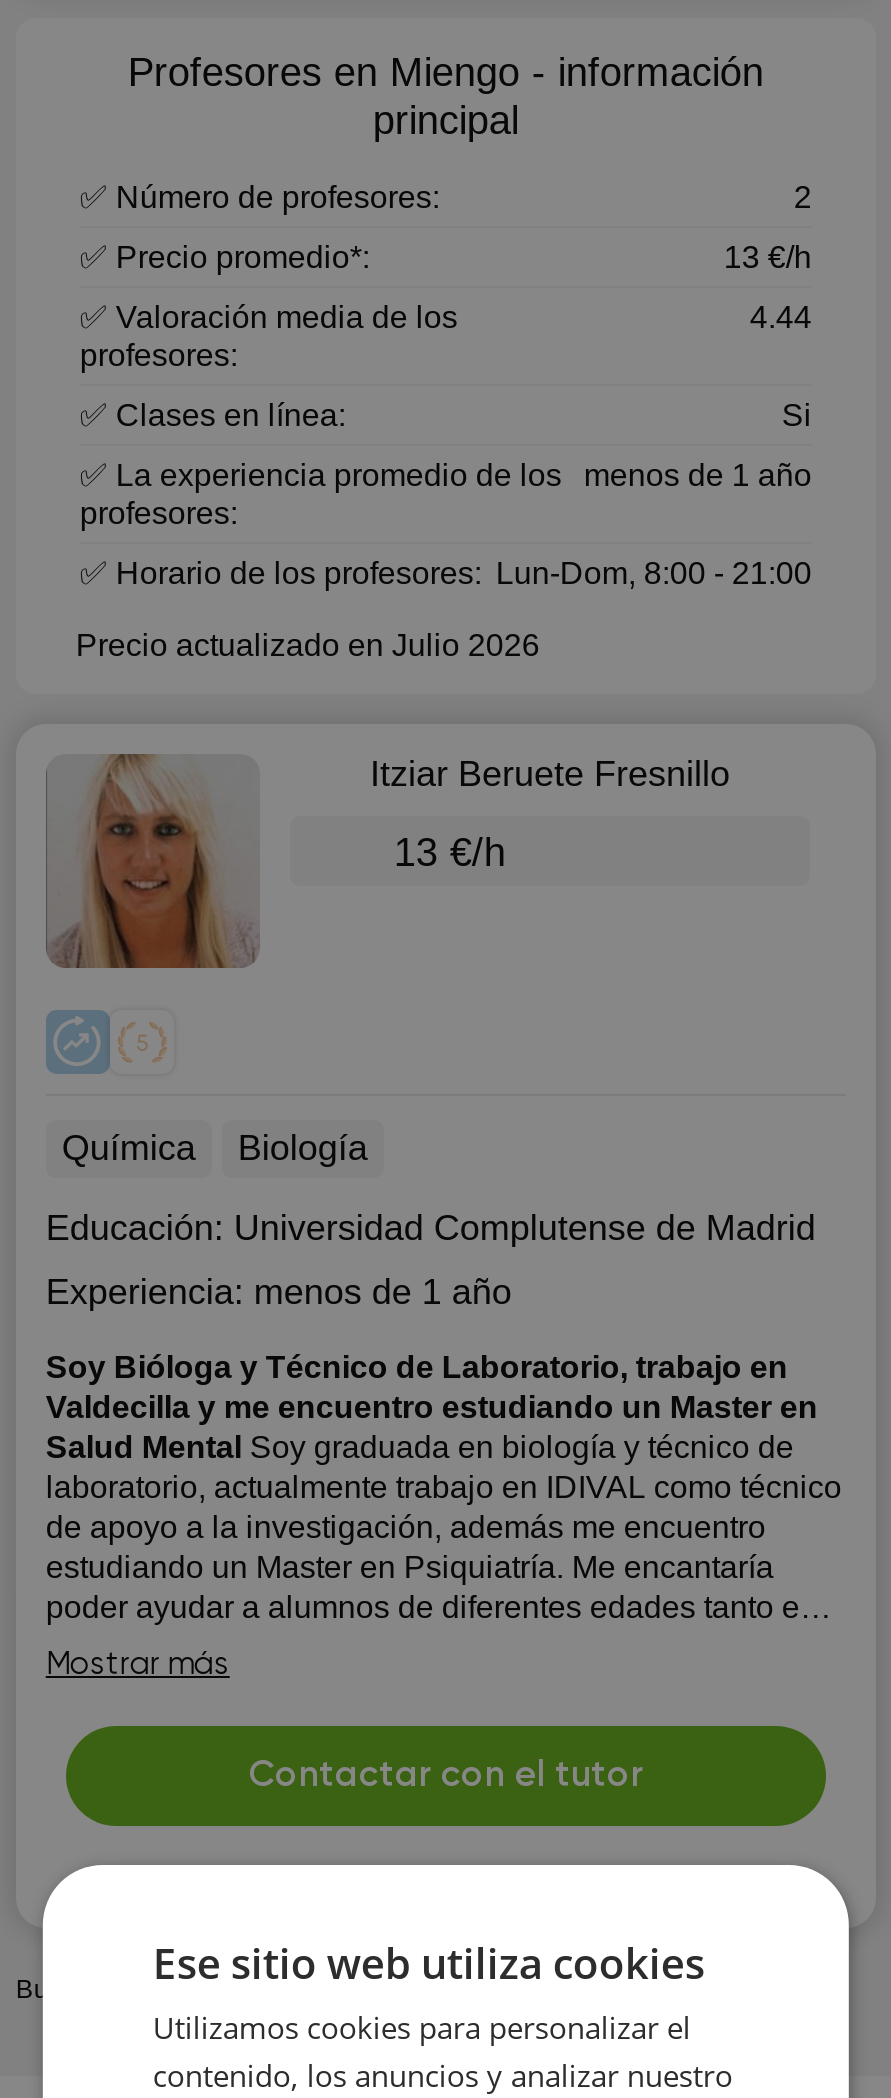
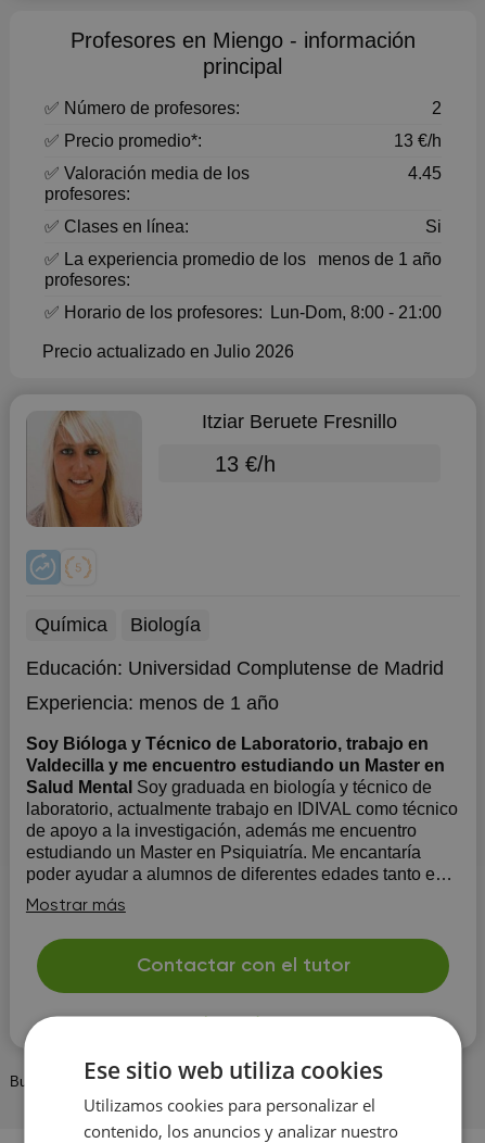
- 4.44
+ 4.45
